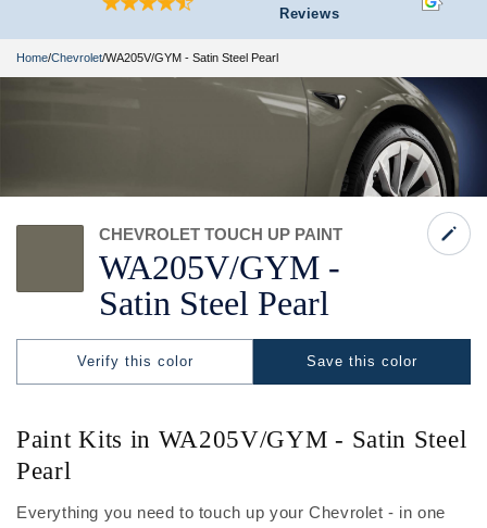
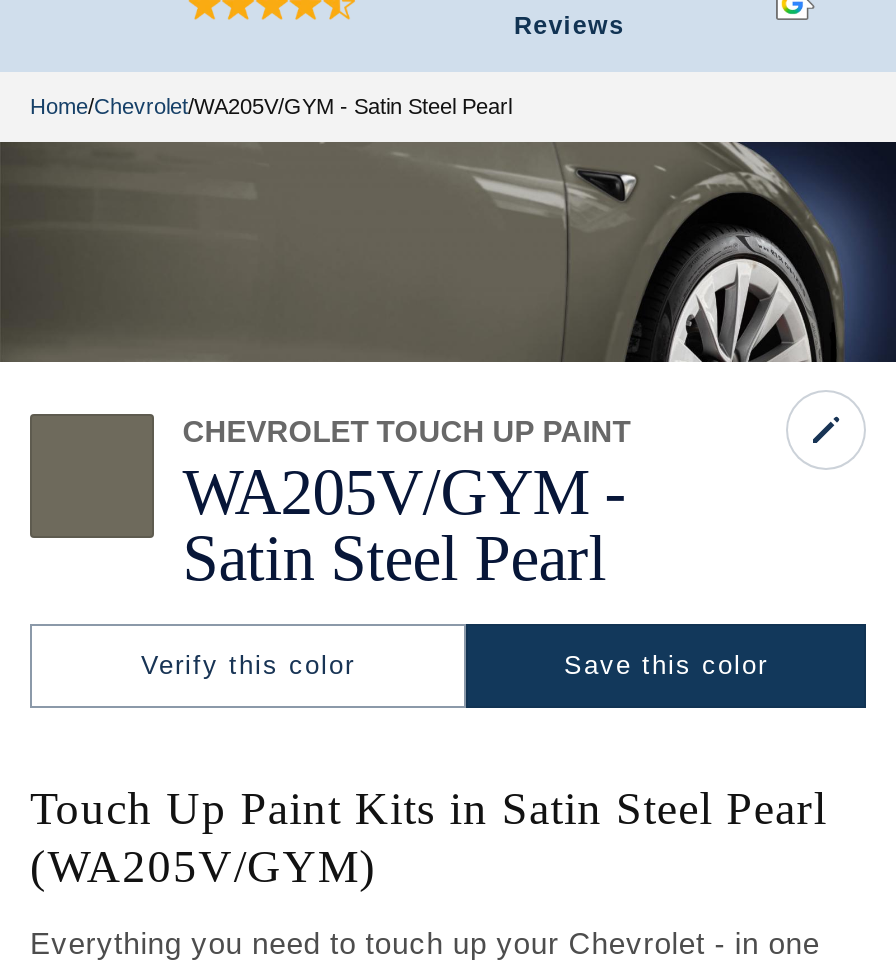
- Paint Kits in WA205V/GYM - Satin Steel
- Pearl
+ Touch Up Paint Kits in Satin Steel Pearl
+ (WA205V/GYM)
